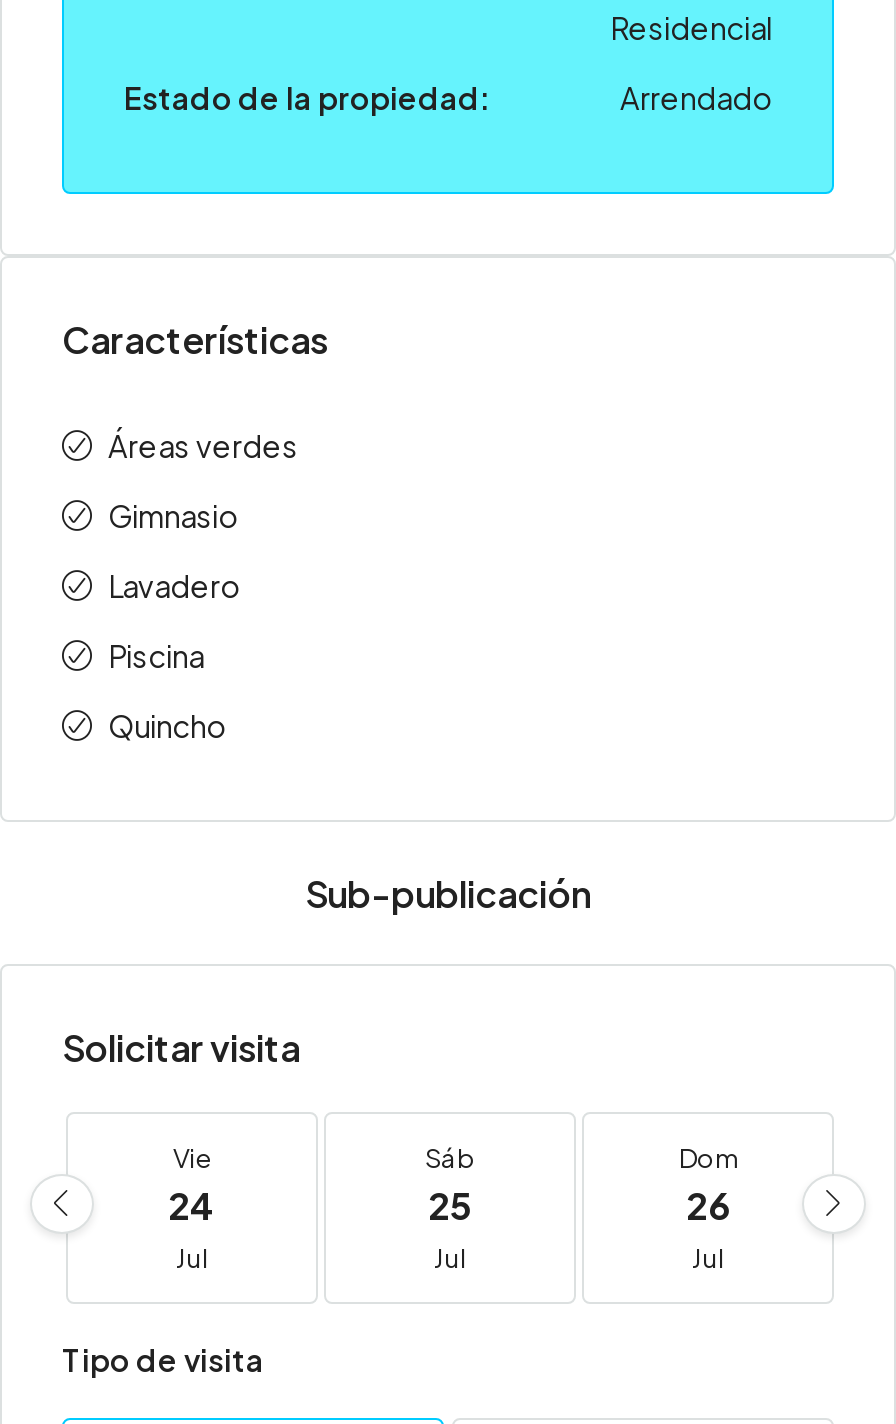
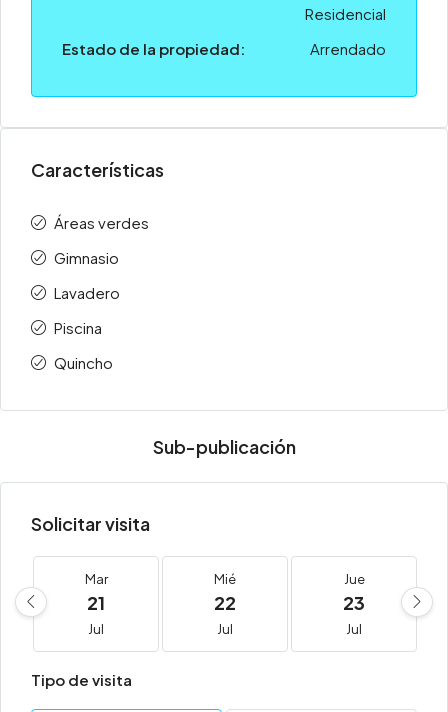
- Vie
- 24
+ Mar
+ 21

- Sáb
- 25
+ Mié
+ 22

- Dom
- 26
+ Jue
+ 23
